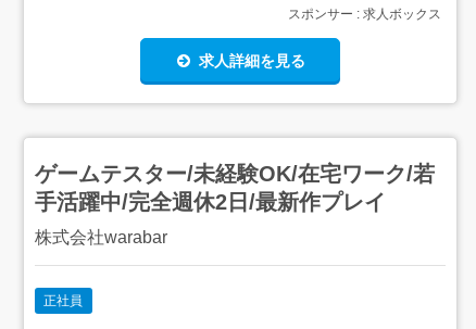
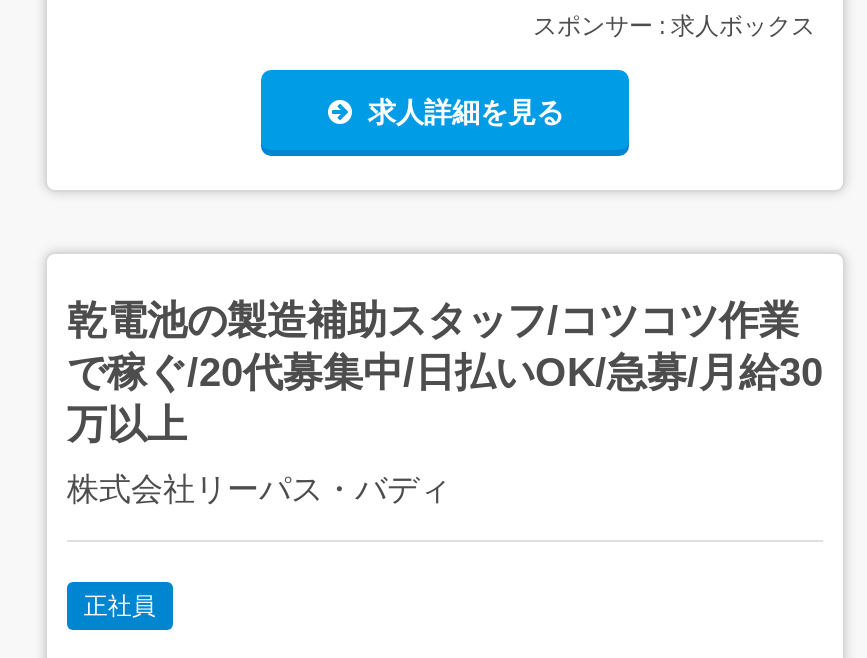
- ゲームテスター/未経験OK/在宅ワーク/若
- 手活躍中/完全週休2日/最新作プレイ
+ 乾電池の製造補助スタッフ/コツコツ作業
+ で稼ぐ/20代募集中/日払いOK/急募/月給30
+ 万以上

- 株式会社warabar
+ 株式会社リーパス・バディ
